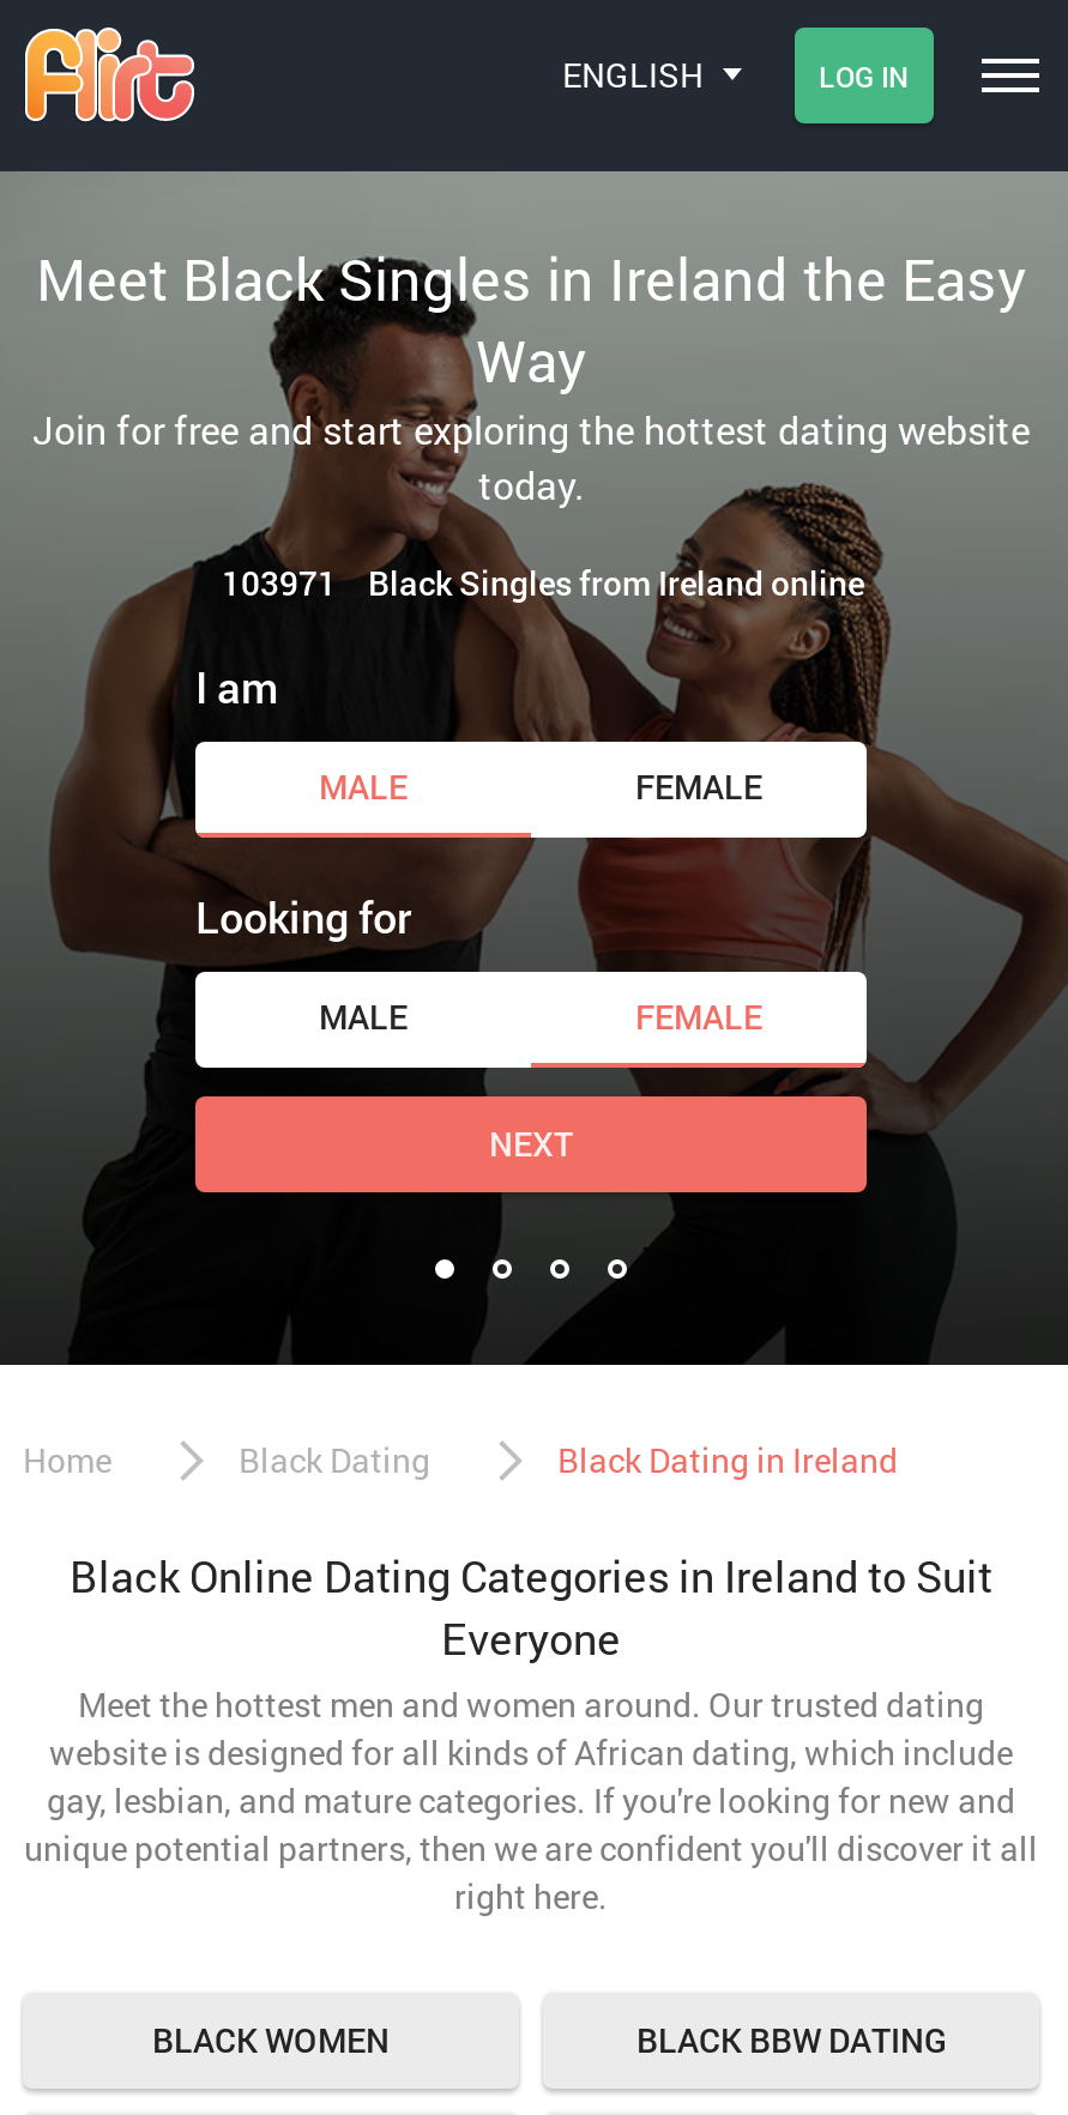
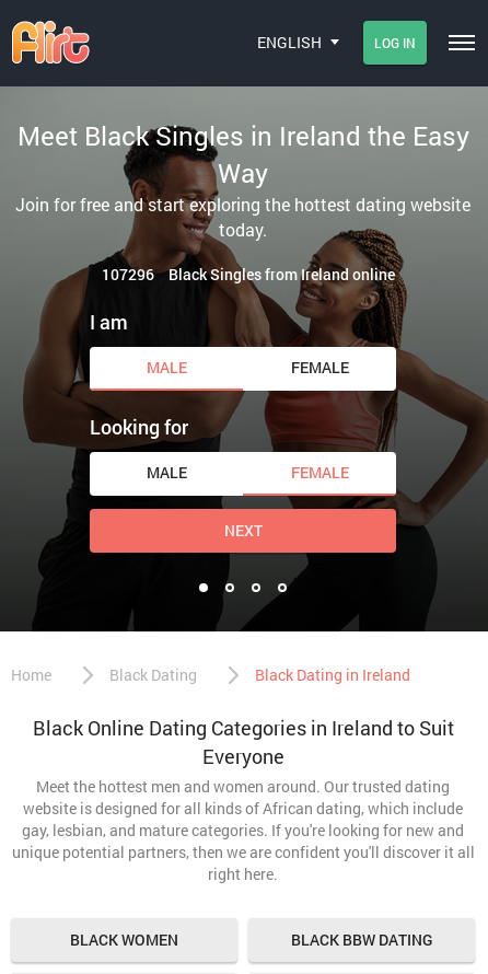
- 103971 Black Singles from Ireland online
+ 107296 Black Singles from Ireland online
